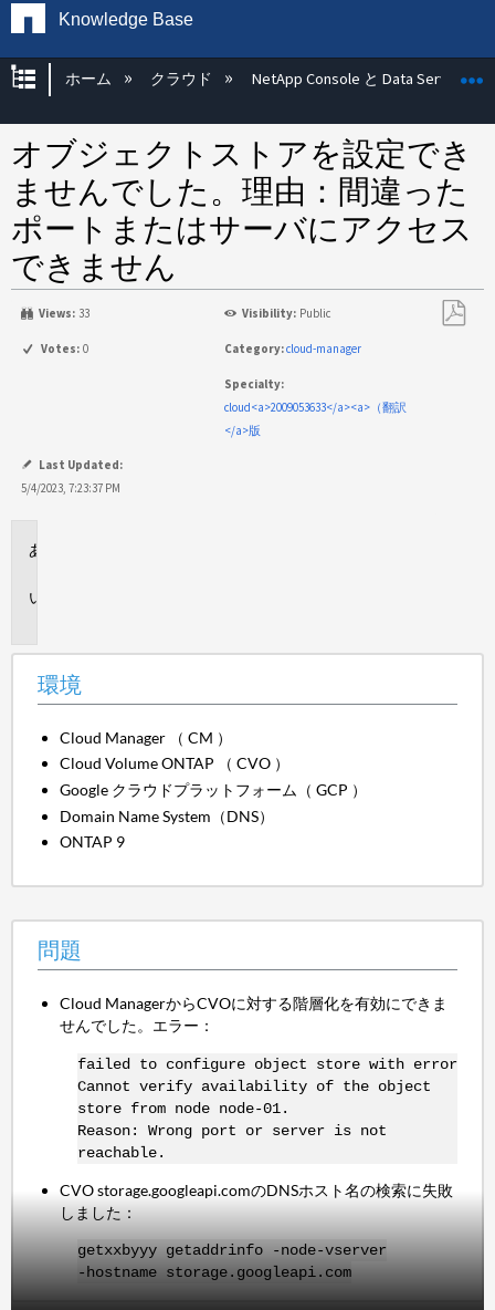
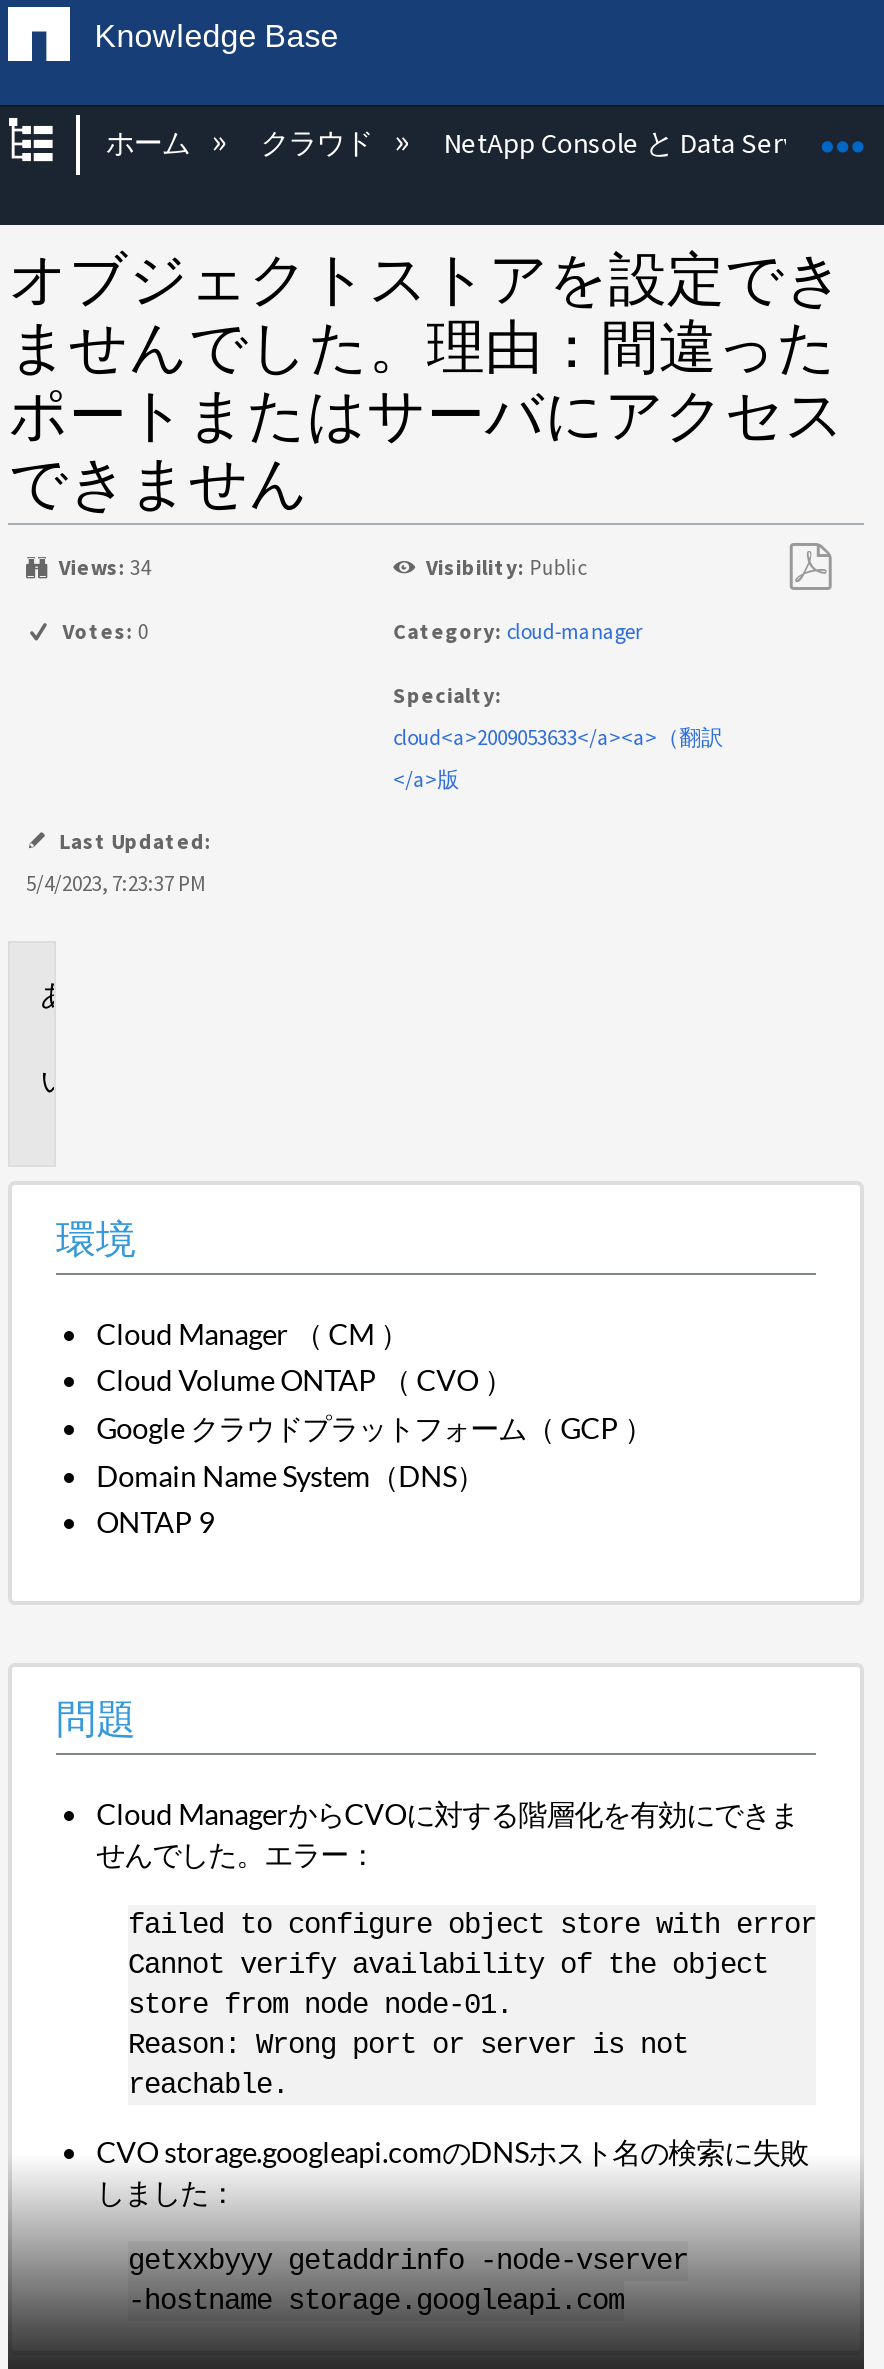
- Views: 33
+ Views: 34
